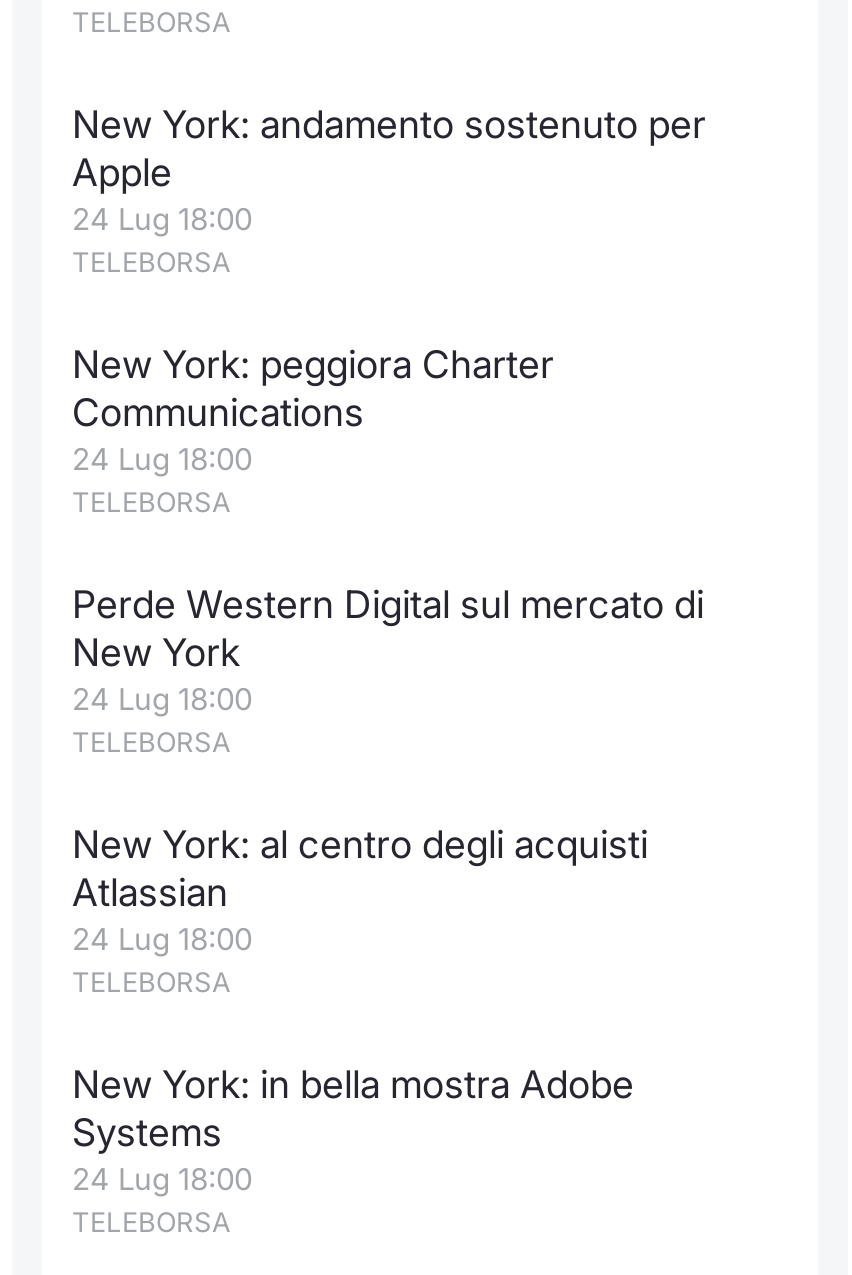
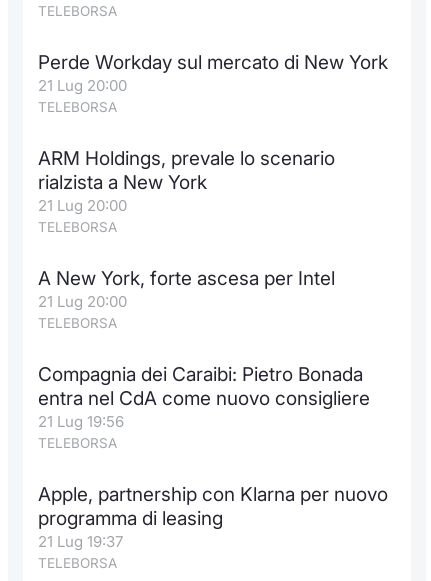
- New York: andamento sostenuto per
- Apple
- 24 Lug 18:00
+ Perde Workday sul mercato di New York
+ 21 Lug 20:00

- New York: peggiora Charter
- Communications
- 24 Lug 18:00
+ ARM Holdings, prevale lo scenario
+ rialzista a New York
+ 21 Lug 20:00

- Perde Western Digital sul mercato di
- New York
- 24 Lug 18:00
+ A New York, forte ascesa per Intel
+ 21 Lug 20:00

- New York: al centro degli acquisti
- Atlassian
- 24 Lug 18:00
+ Compagnia dei Caraibi: Pietro Bonada
+ entra nel CdA come nuovo consigliere
+ 21 Lug 19:56

- New York: in bella mostra Adobe
- Systems
- 24 Lug 18:00
+ Apple, partnership con Klarna per nuovo
+ programma di leasing
+ 21 Lug 19:37
